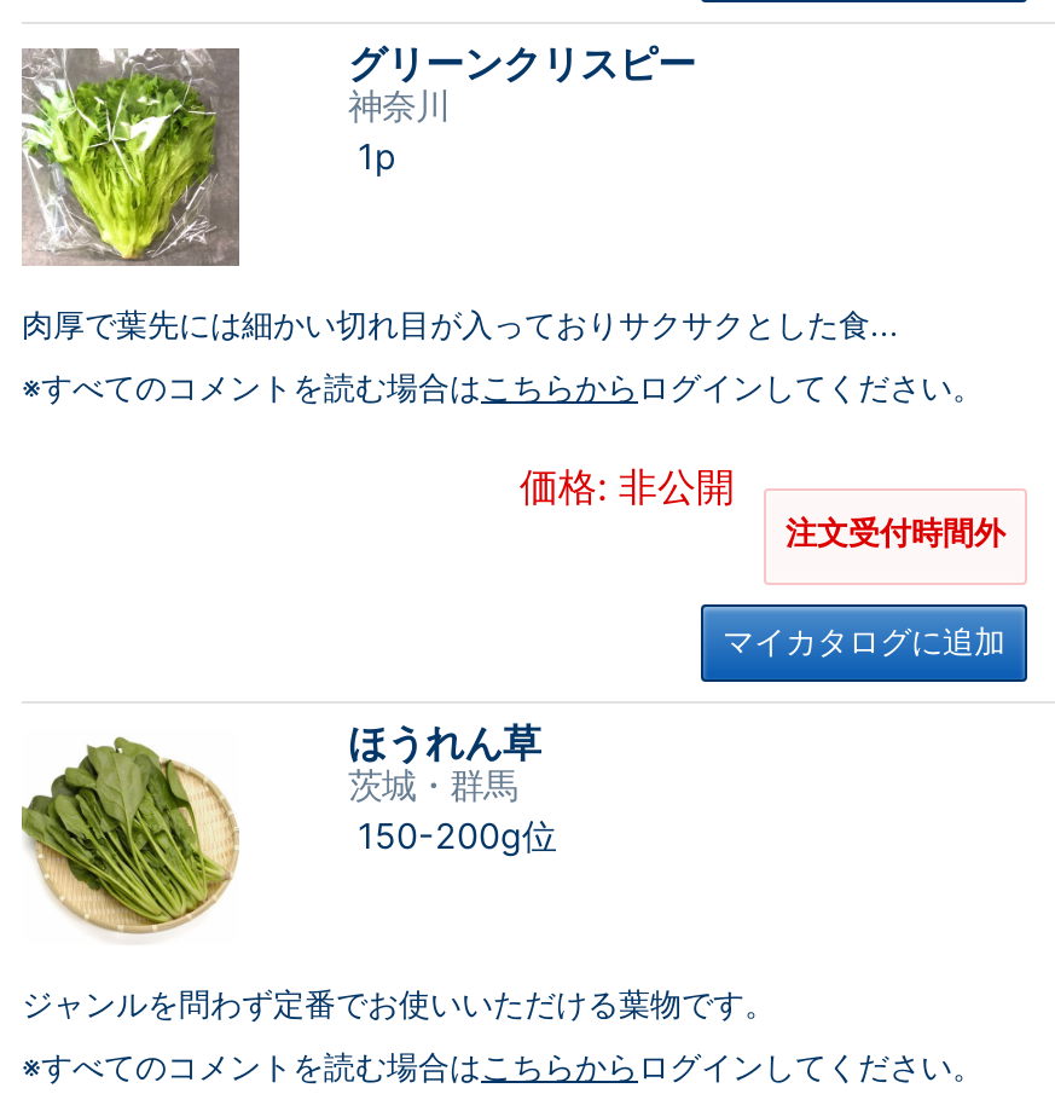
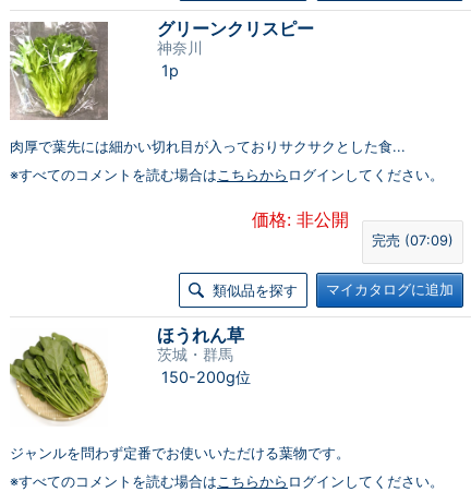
- 注文受付時間外
+ 完売 (07:09)
+ 類似品を探す
